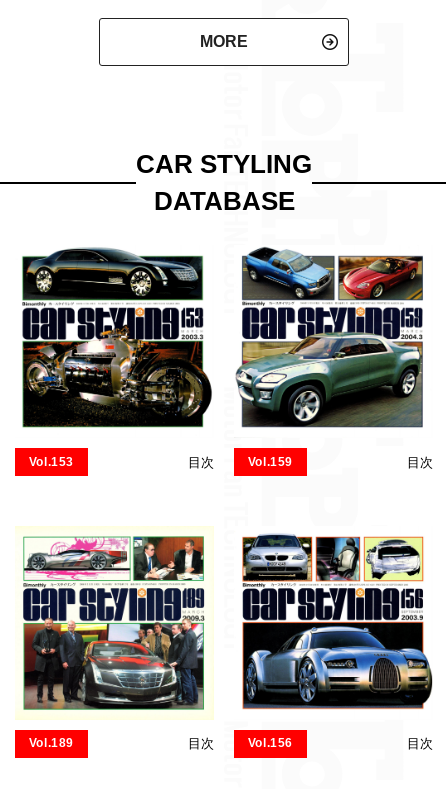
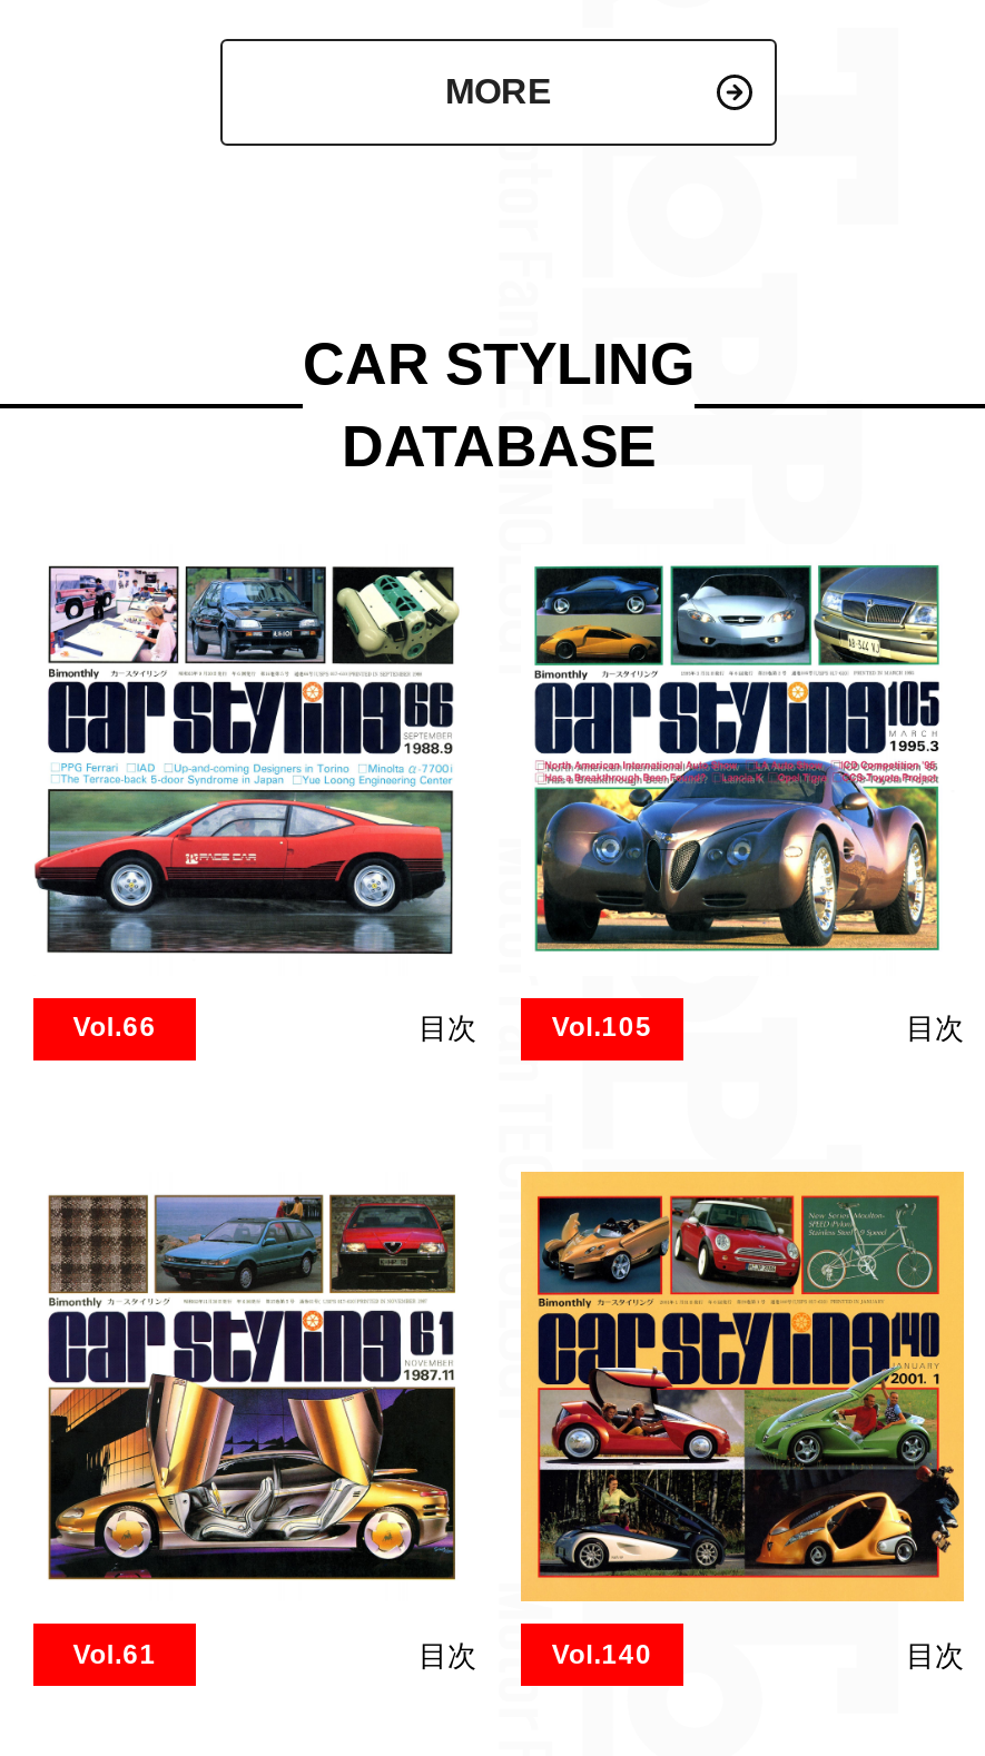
- [image]
- Vol.153
+ [image]
+ Vol.66

- [image]
- Vol.159
+ [image]
+ Vol.105

- [image]
- Vol.156
+ [image]
+ Vol.140

- [image]
- Vol.189
+ [image]
+ Vol.61
